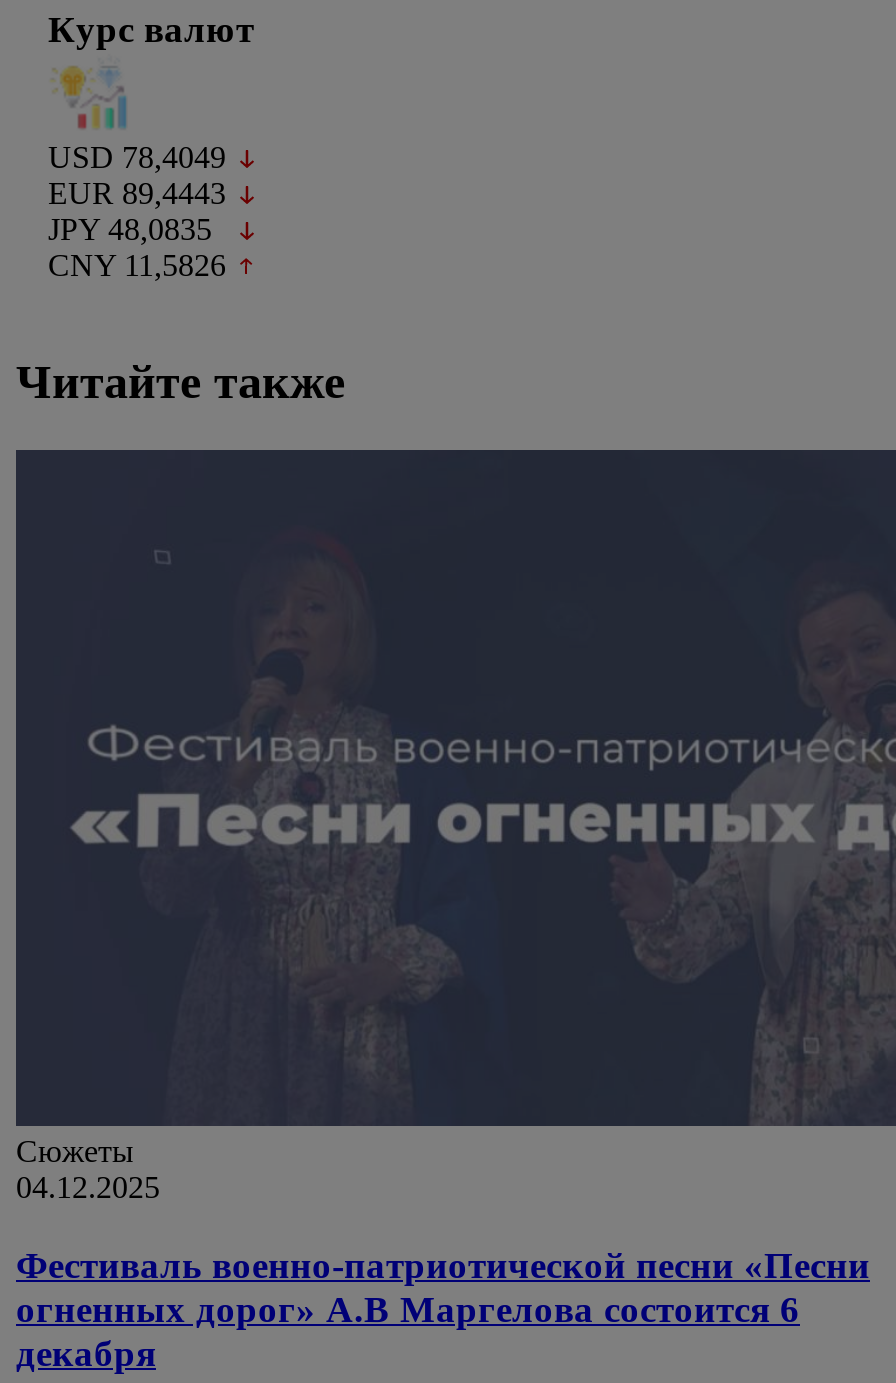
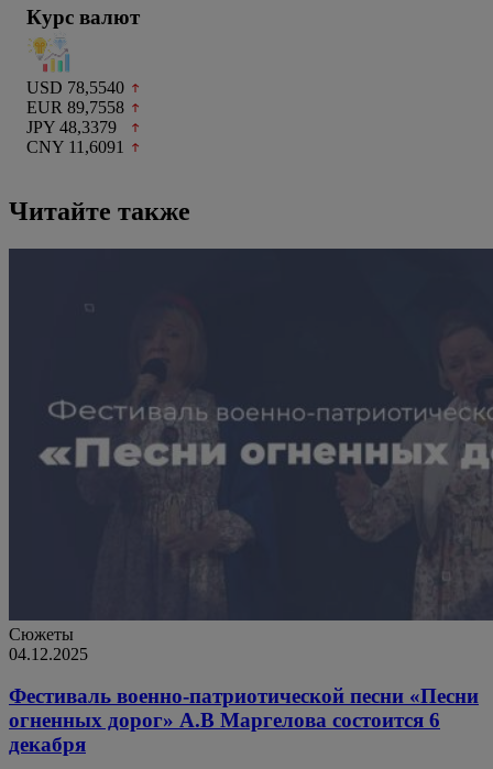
- USD 78,4049
+ USD 78,5540

- EUR 89,4443
+ EUR 89,7558

- JPY 48,0835
+ JPY 48,3379

- CNY 11,5826
+ CNY 11,6091
